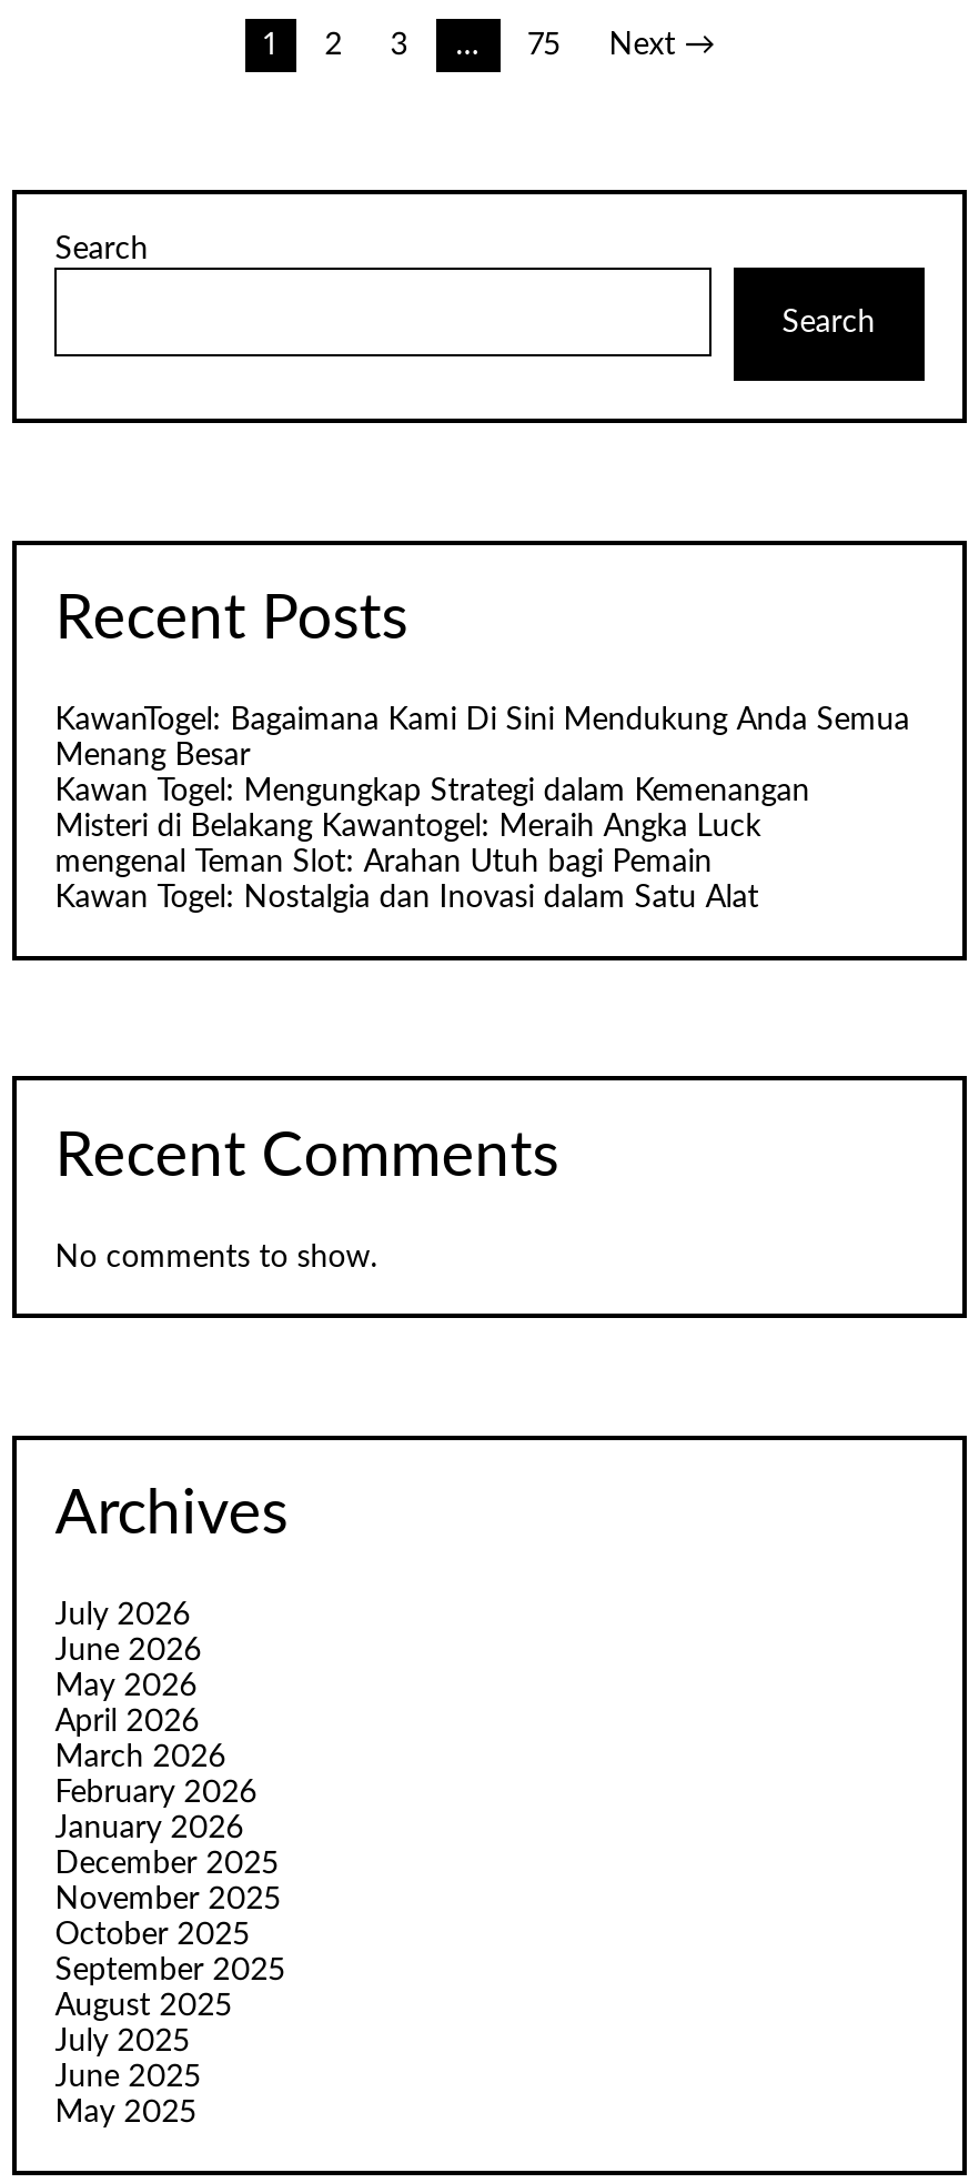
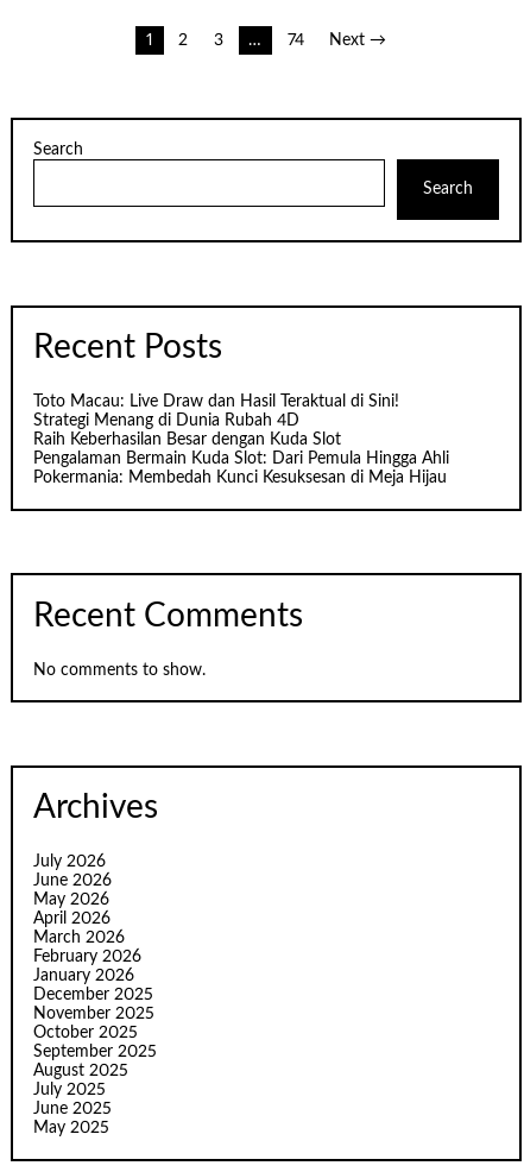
- 75
+ 74

- KawanTogel: Bagaimana Kami Di Sini Mendukung Anda Semua
- Menang Besar
- Kawan Togel: Mengungkap Strategi dalam Kemenangan
- Misteri di Belakang Kawantogel: Meraih Angka Luck
- mengenal Teman Slot: Arahan Utuh bagi Pemain
- Kawan Togel: Nostalgia dan Inovasi dalam Satu Alat
+ Toto Macau: Live Draw dan Hasil Teraktual di Sini!
+ Strategi Menang di Dunia Rubah 4D
+ Raih Keberhasilan Besar dengan Kuda Slot
+ Pengalaman Bermain Kuda Slot: Dari Pemula Hingga Ahli
+ Pokermania: Membedah Kunci Kesuksesan di Meja Hijau
